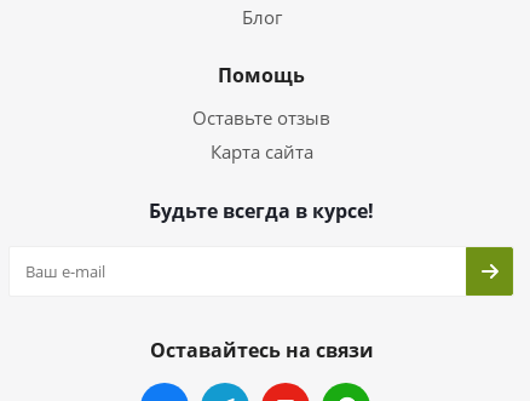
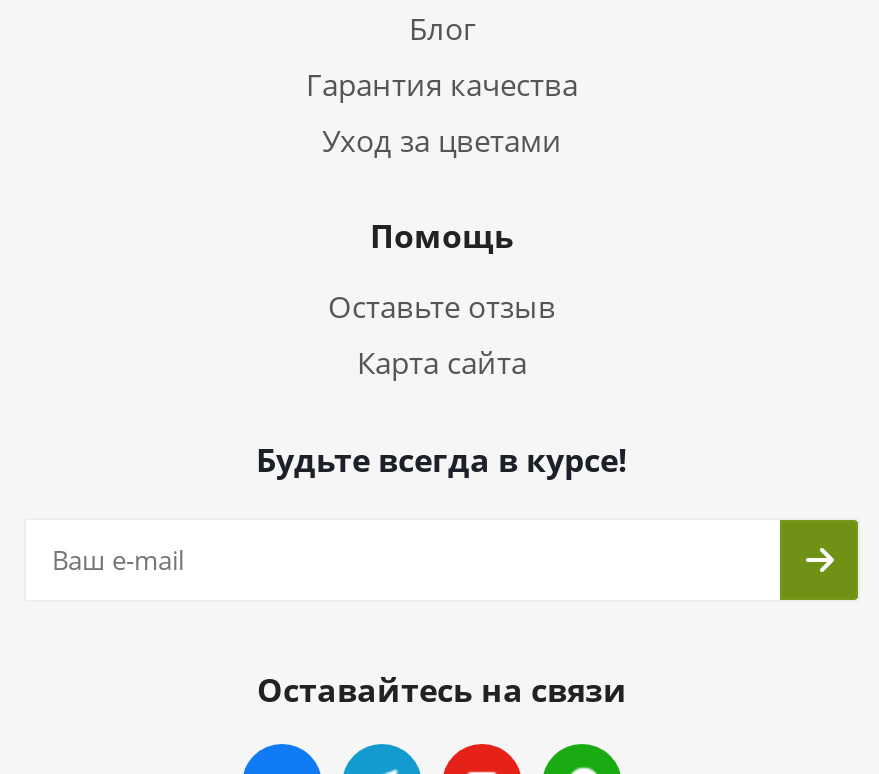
+ Гарантия качества
+ Уход за цветами
